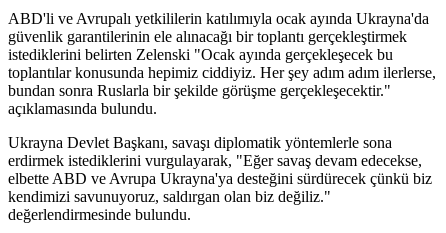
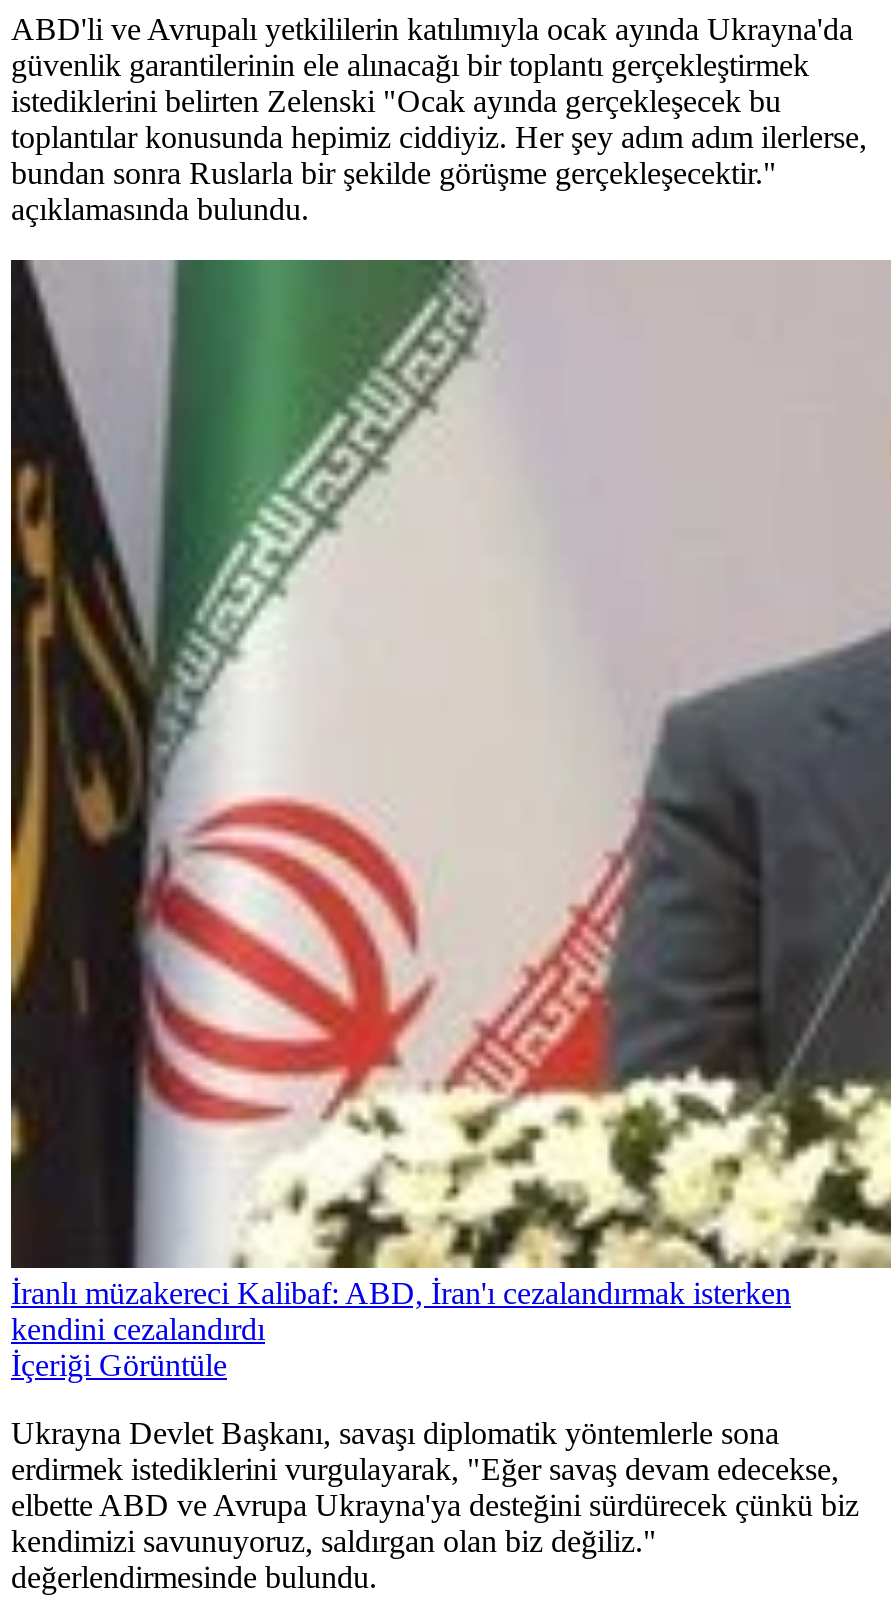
+ [image]
+ İranlı müzakereci Kalibaf: ABD, İran'ı cezalandırmak isterken
+ kendini cezalandırdı
+ İçeriği Görüntüle
